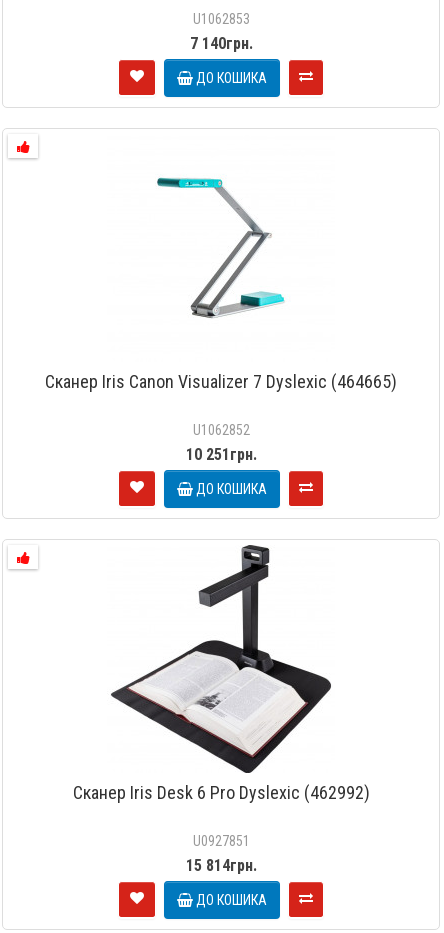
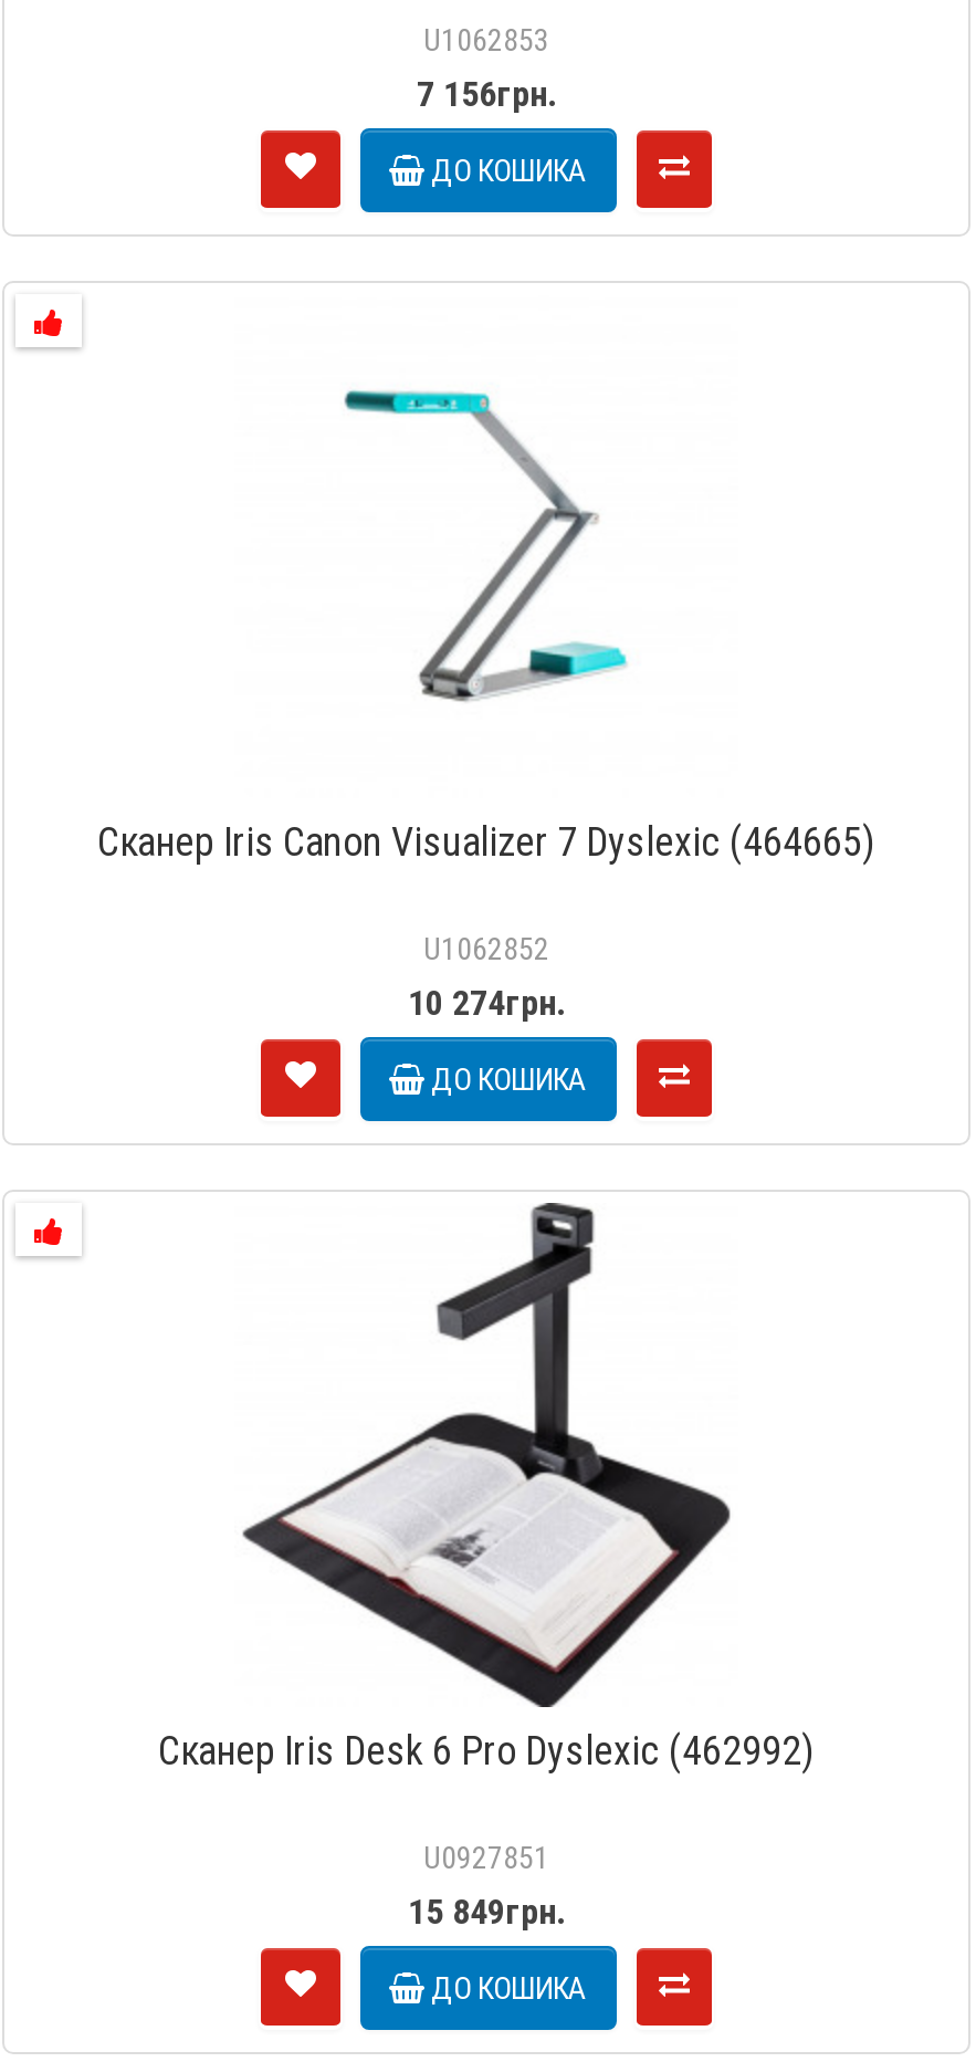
- 7 140грн.
+ 7 156грн.

- 10 251грн.
+ 10 274грн.

- 15 814грн.
+ 15 849грн.
